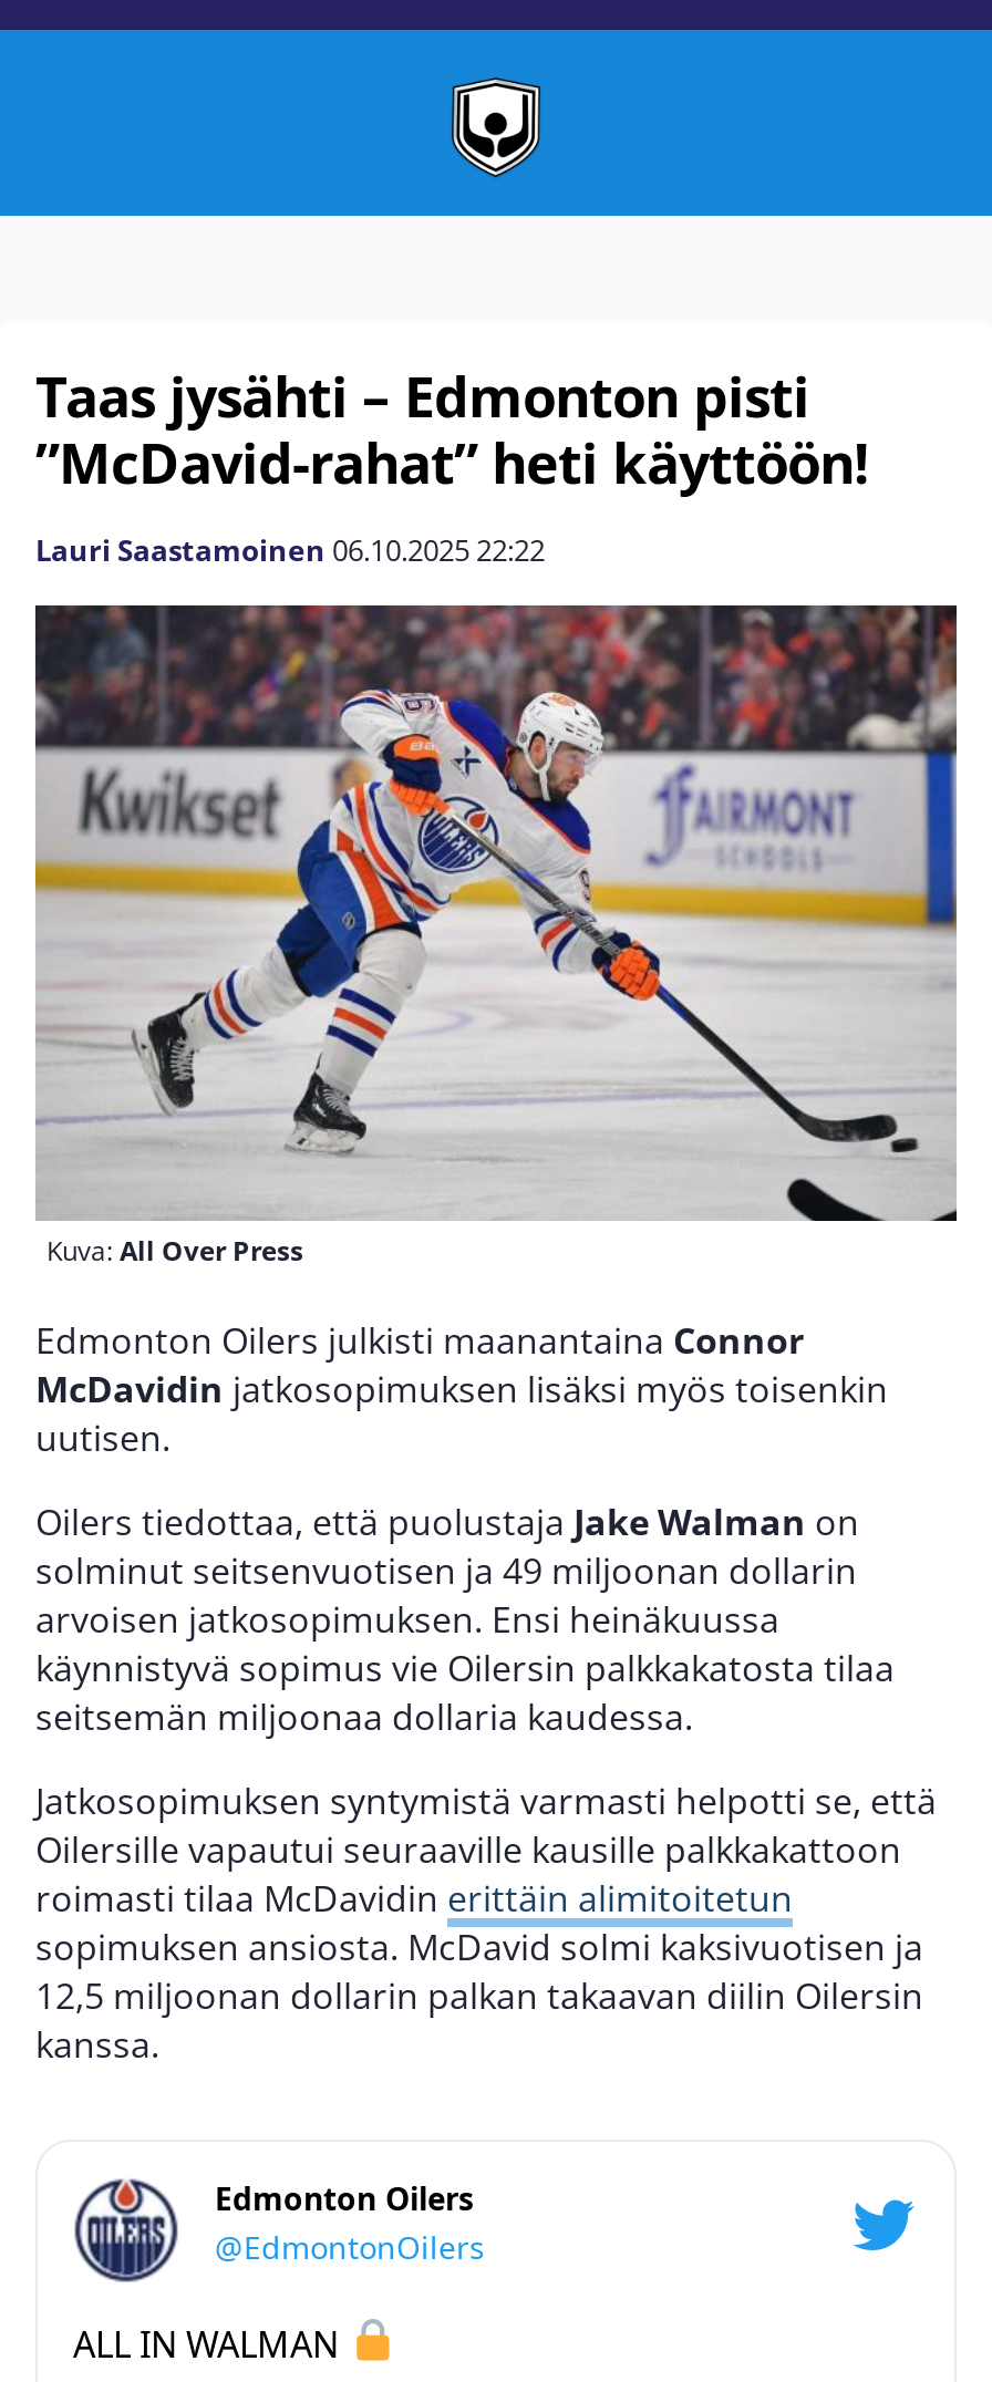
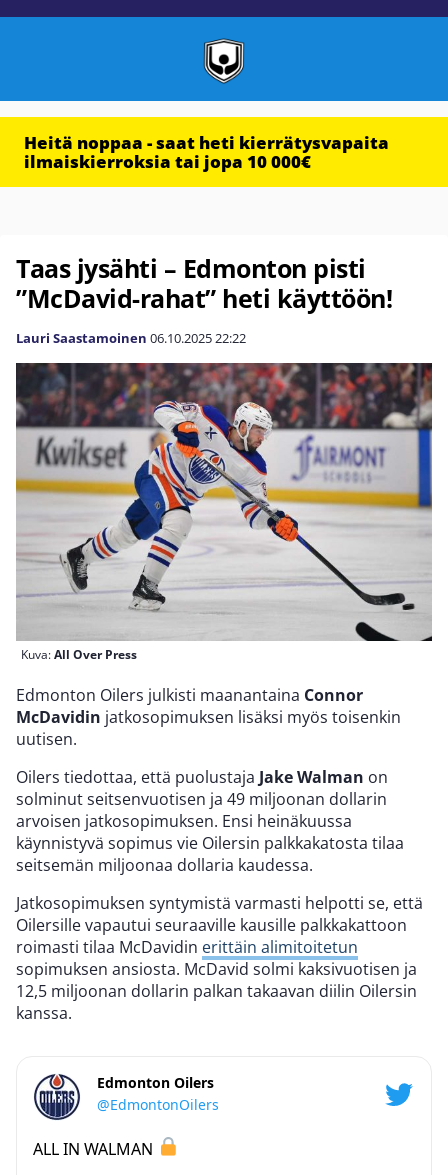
+ Heitä noppaa - saat heti kierrätysvapaita
+ ilmaiskierroksia tai jopa 10 000€
